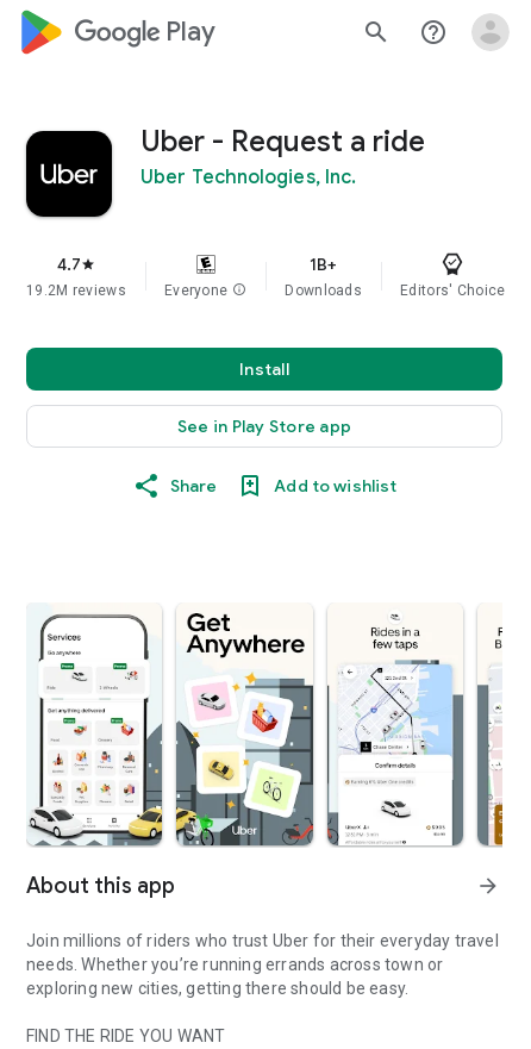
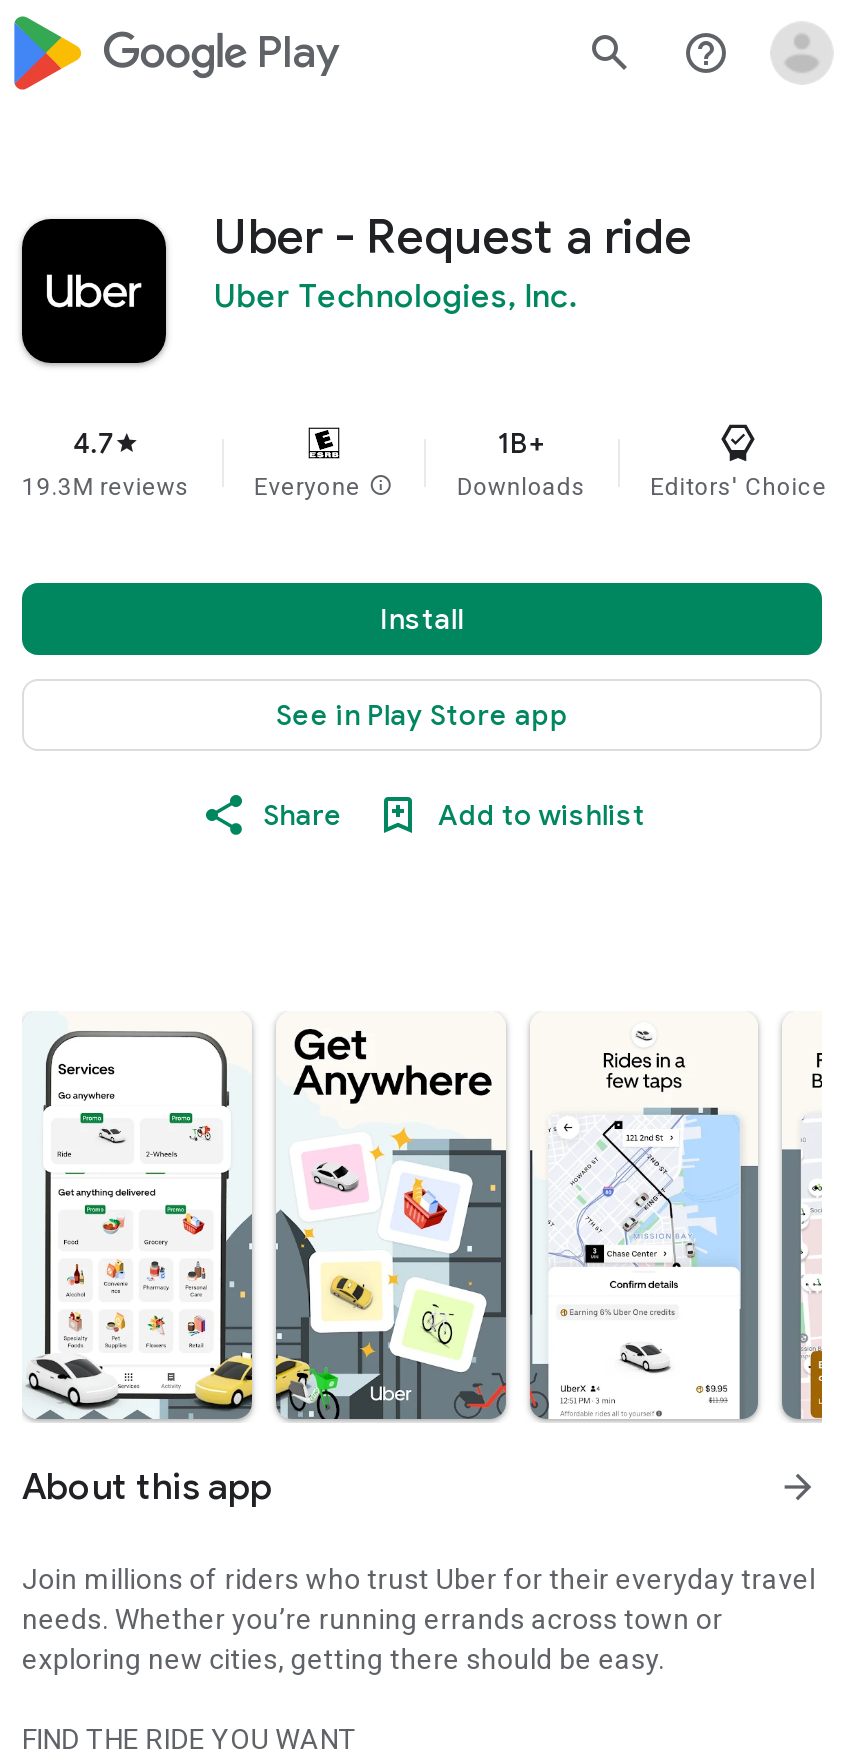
- 19.2M reviews
+ 19.3M reviews
